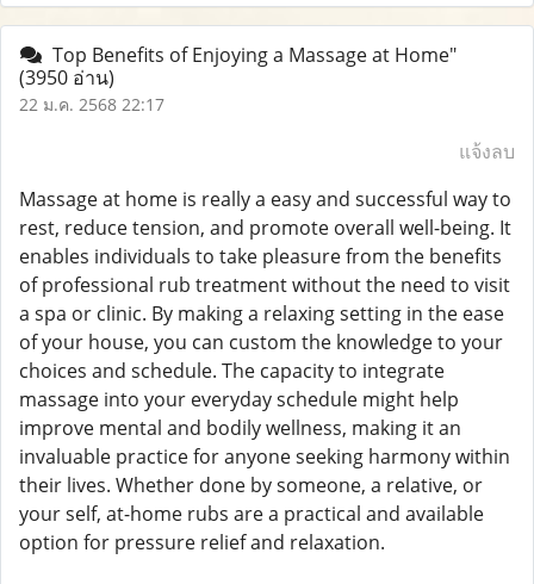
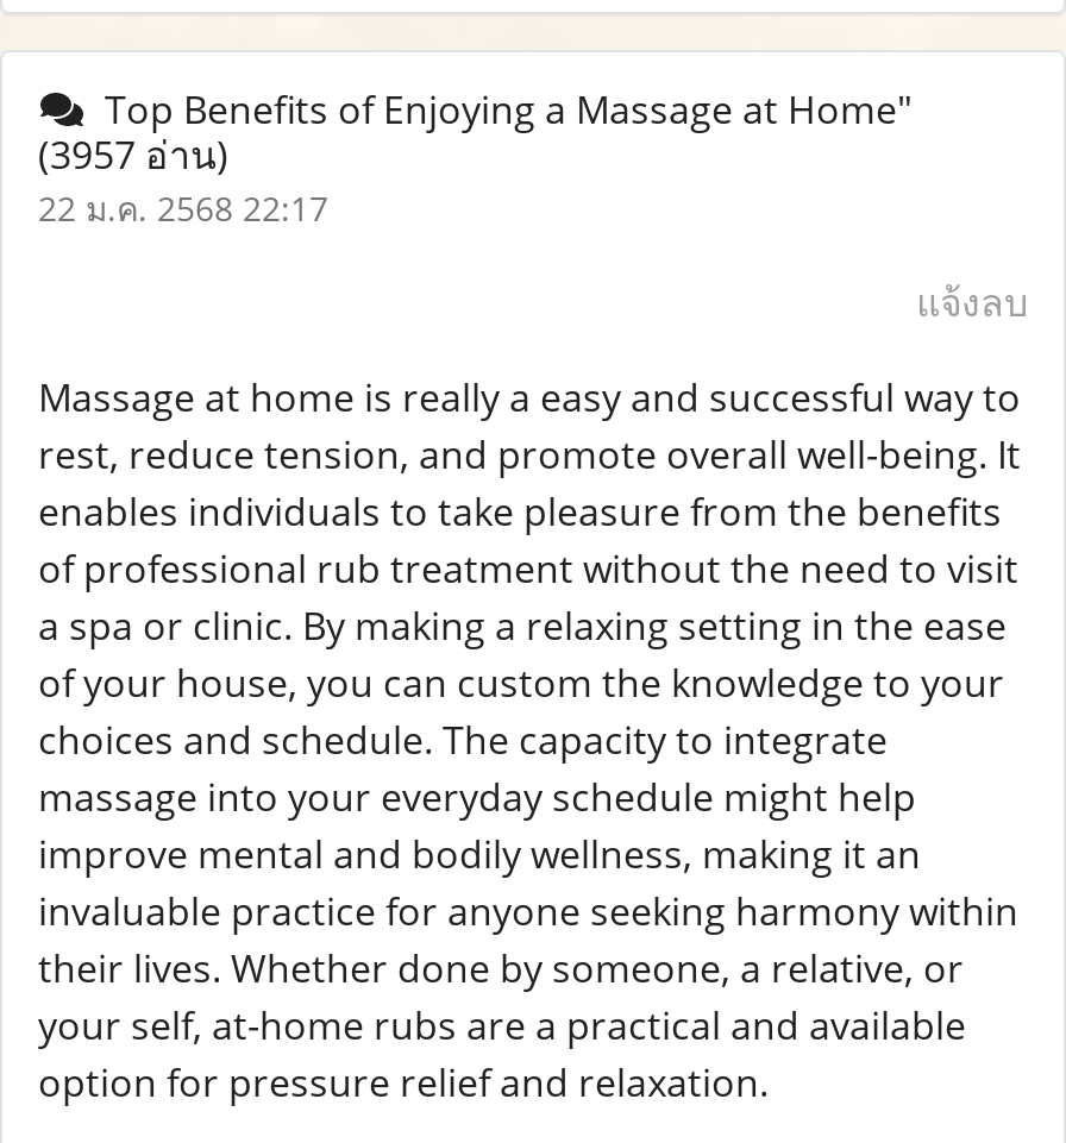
- (3950 อ่าน)
+ (3957 อ่าน)
